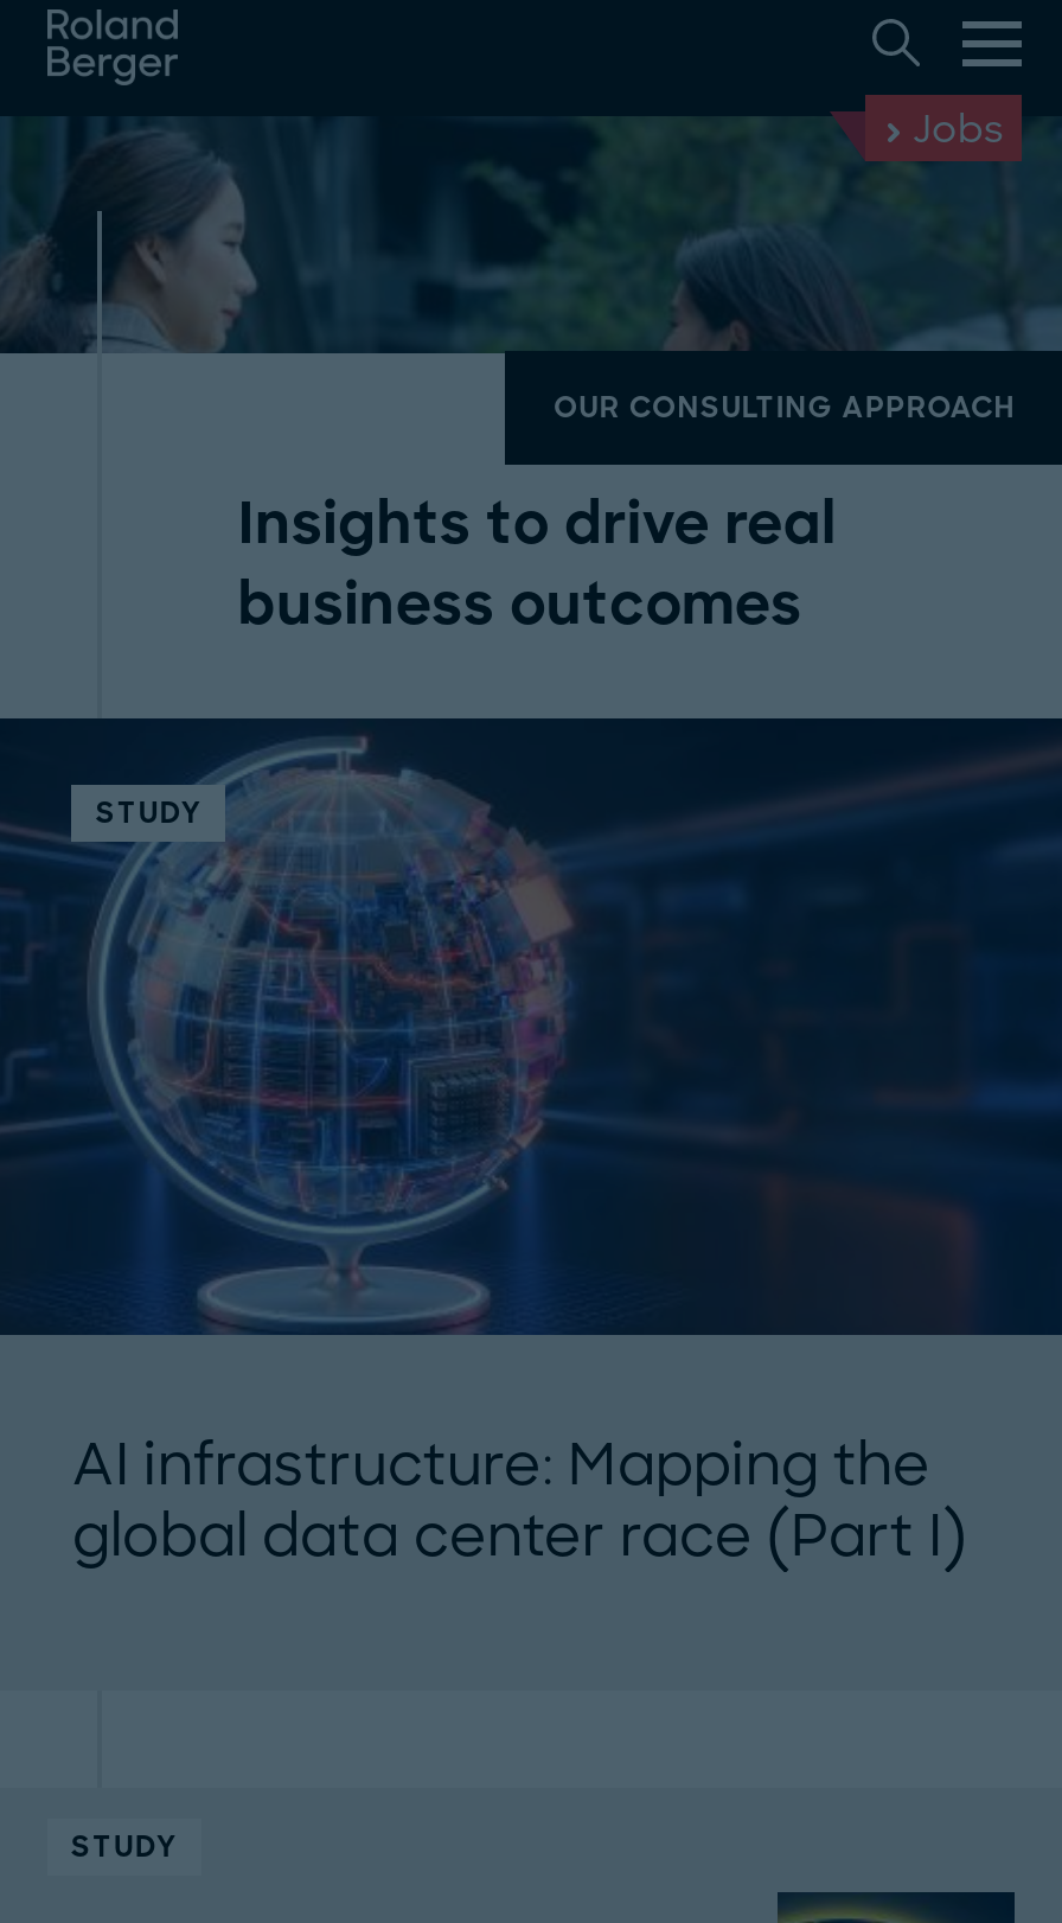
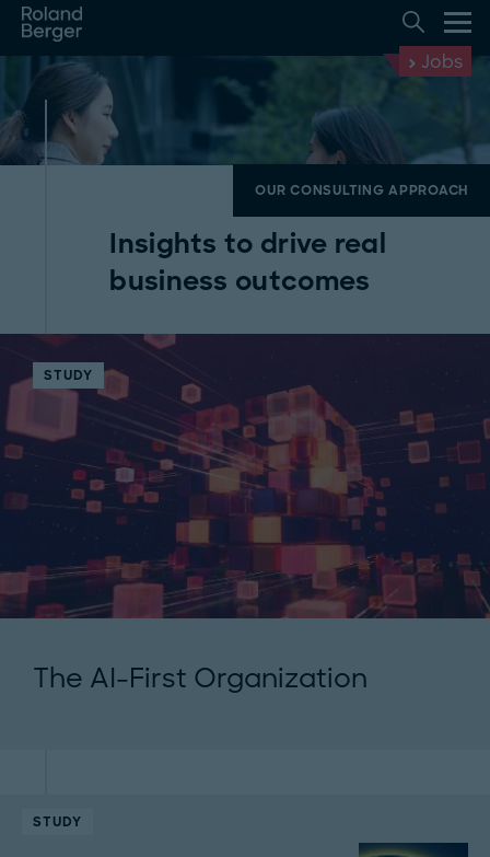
- [image]
- AI infrastructure: Mapping the
- global data center race (Part I)
+ [image]
+ The AI-First Organization
